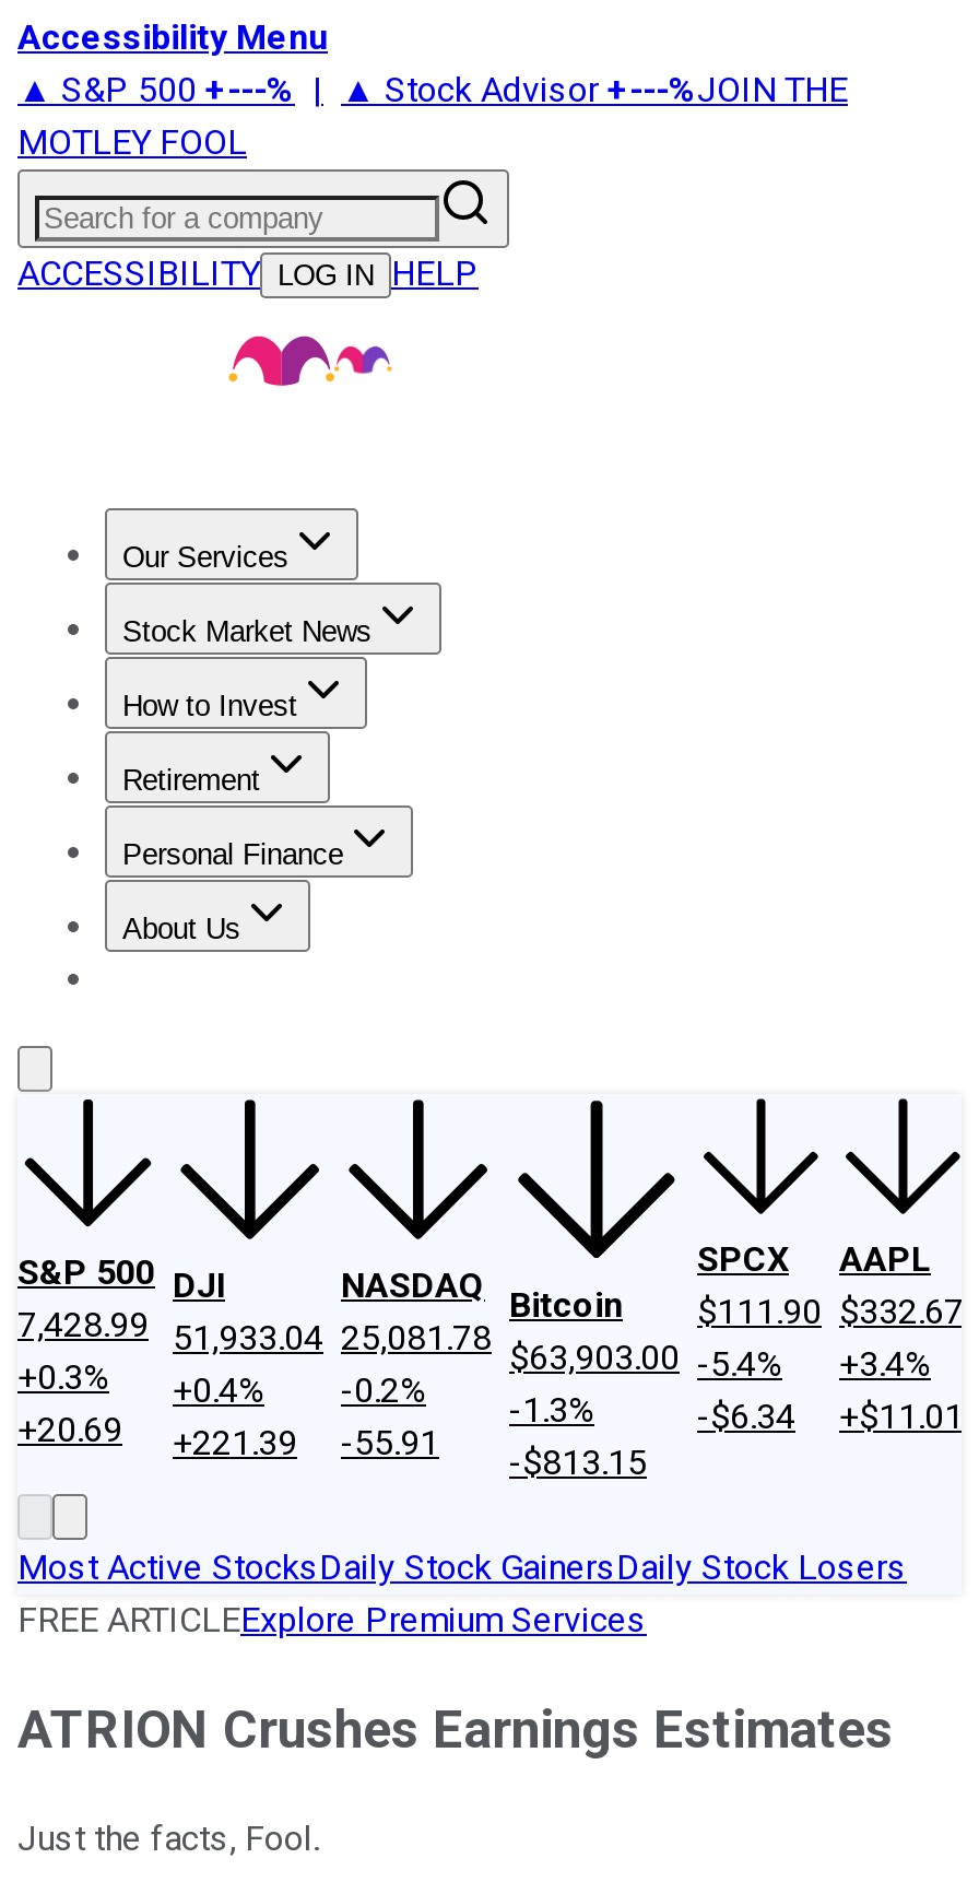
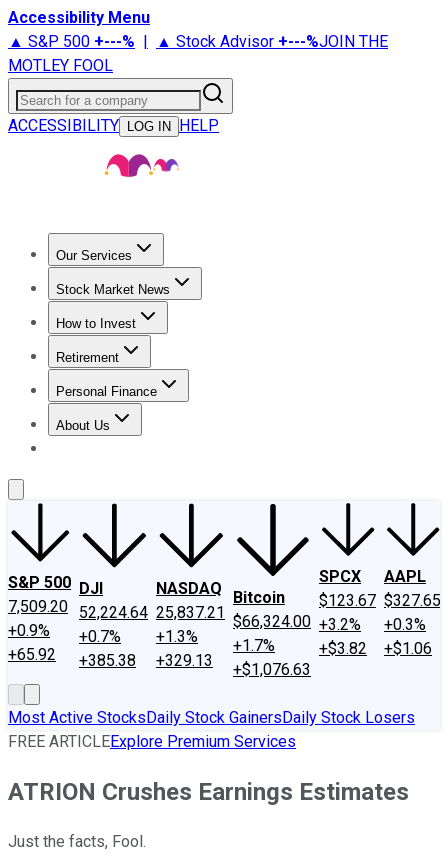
- $111.90
+ $123.67

- $332.67
+ $327.65

- 7,428.99
+ 7,509.20

- 51,933.04
+ 52,224.64

- 25,081.78
+ 25,837.21

- $63,903.00
+ $66,324.00

- -5.4%
+ +3.2%

- +3.4%
+ +0.3%

- +0.3%
+ +0.9%

- +0.4%
+ +0.7%

- -0.2%
+ +1.3%

- -1.3%
+ +1.7%

- -$6.34
+ +$3.82

- +$11.01
+ +$1.06

- +20.69
+ +65.92

- +221.39
+ +385.38

- -55.91
+ +329.13

- -$813.15
+ +$1,076.63
